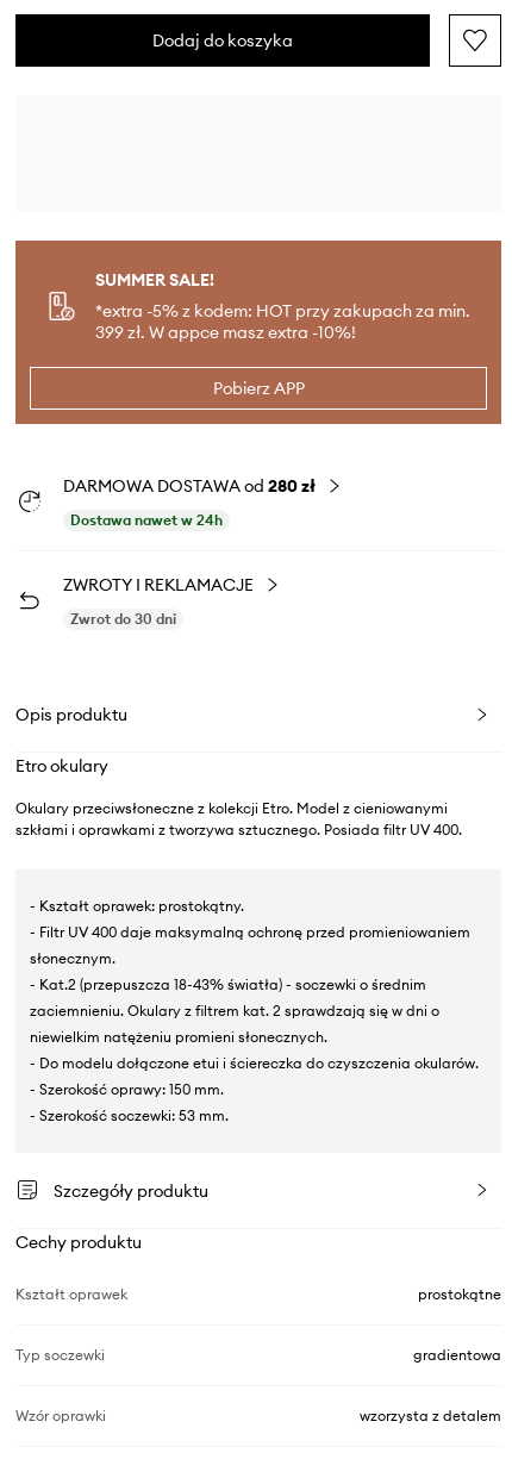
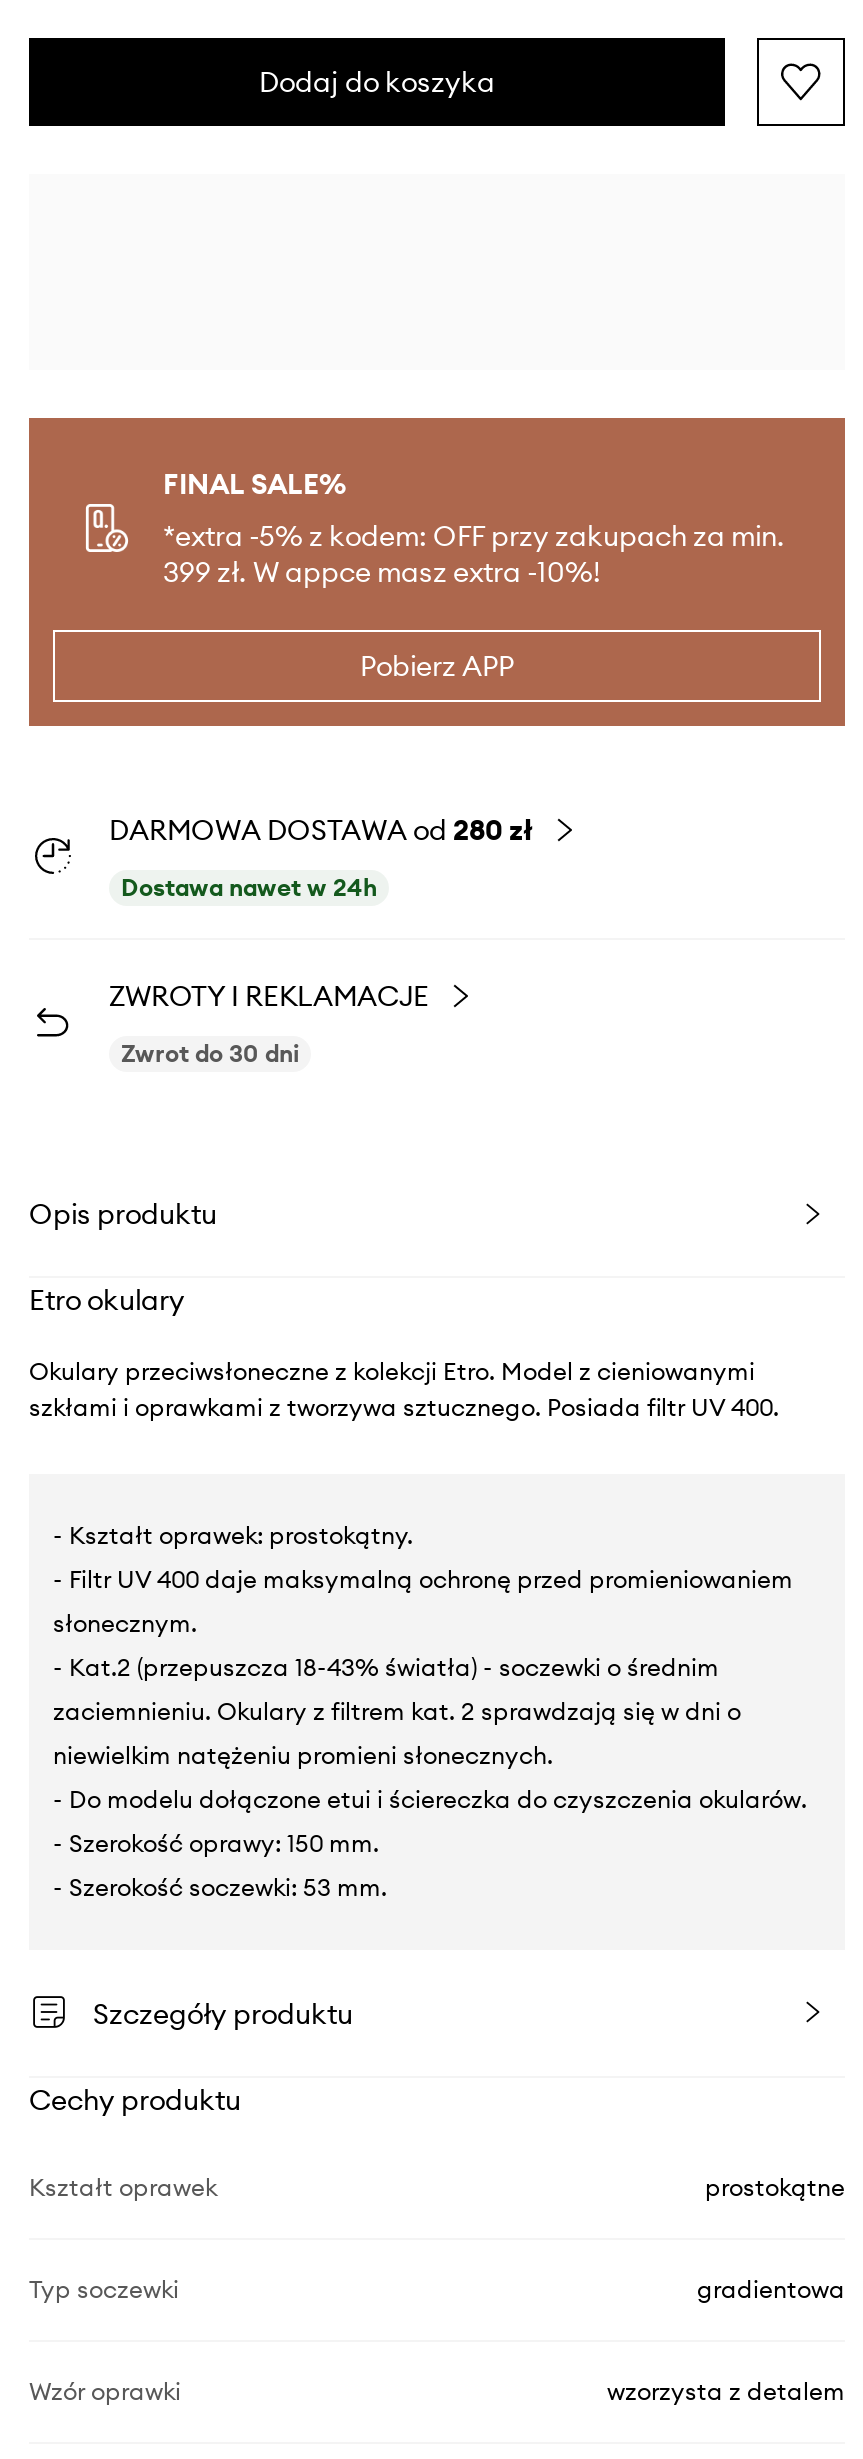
- SUMMER SALE!
- *extra -5% z kodem: HOT przy zakupach za min.
+ FINAL SALE%
+ *extra -5% z kodem: OFF przy zakupach za min.
